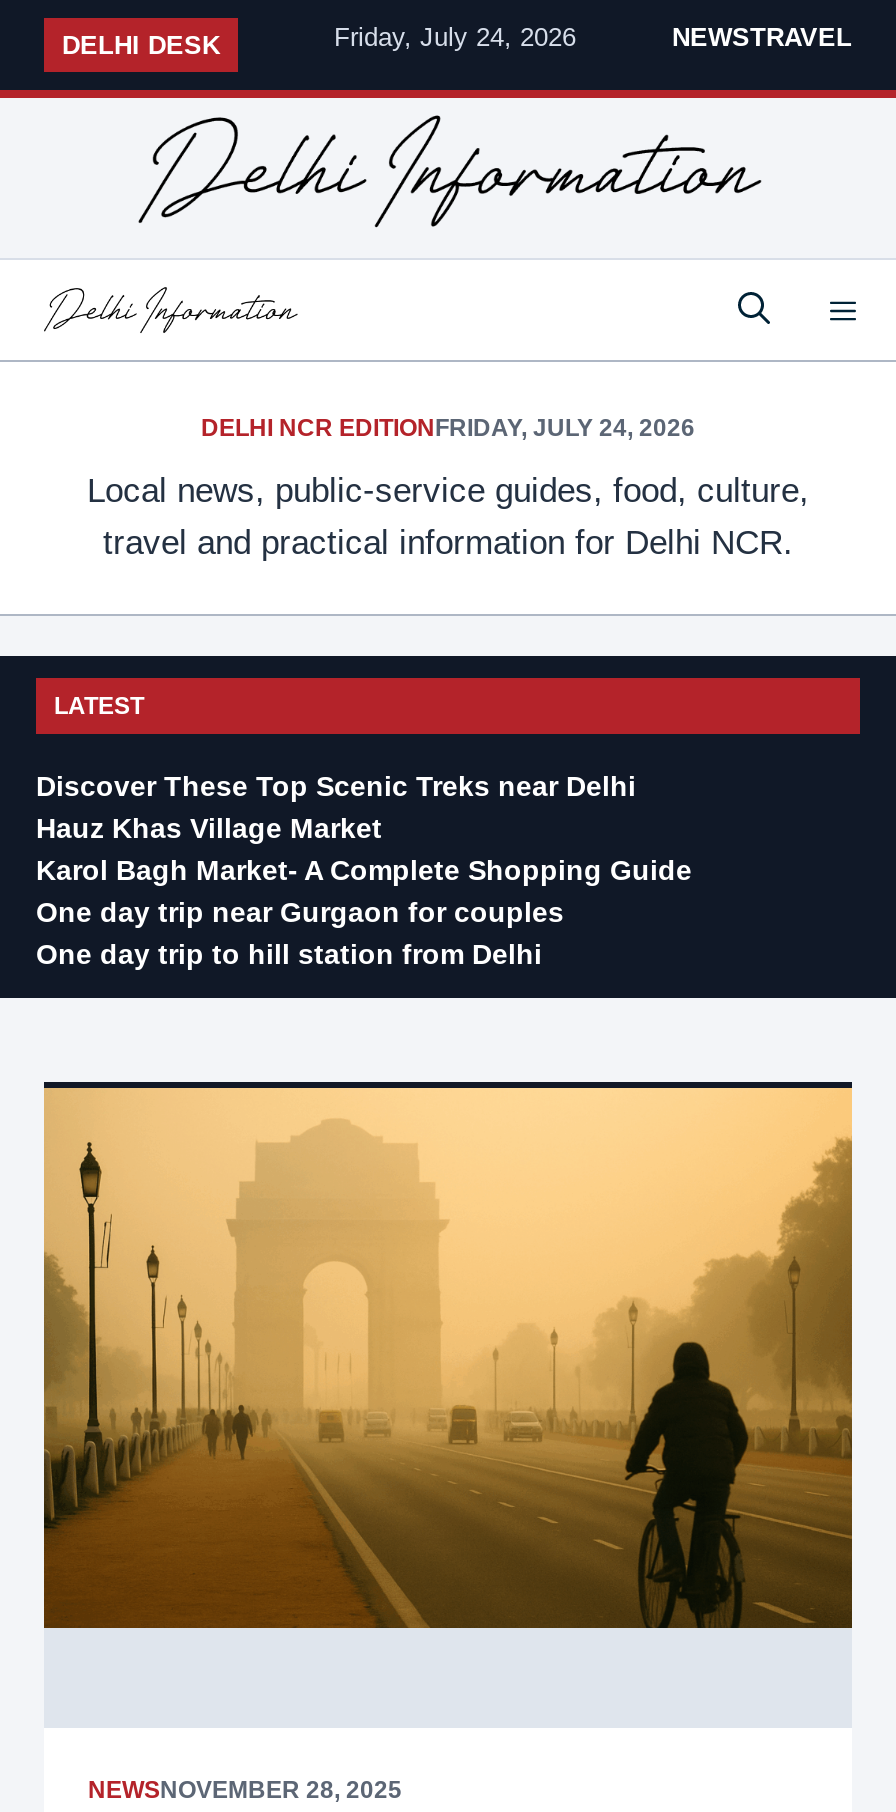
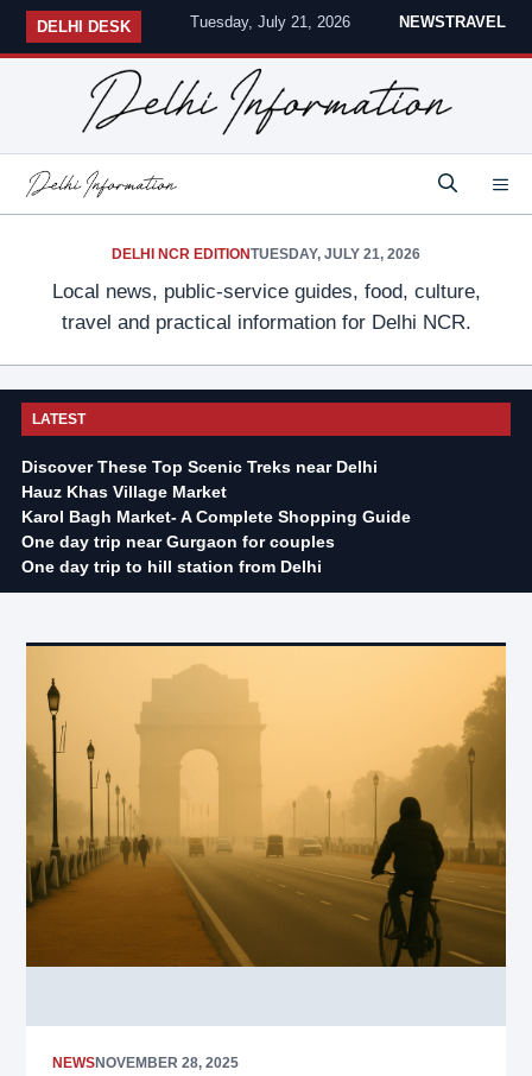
- Friday, July 24, 2026
+ Tuesday, July 21, 2026

- DELHI NCR EDITIONFRIDAY, JULY 24, 2026
+ DELHI NCR EDITIONTUESDAY, JULY 21, 2026
